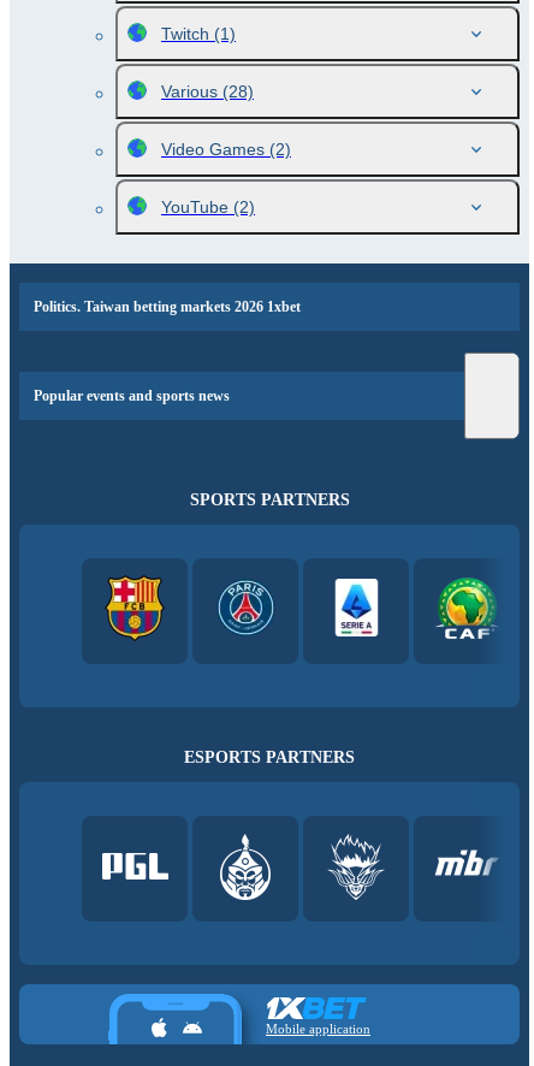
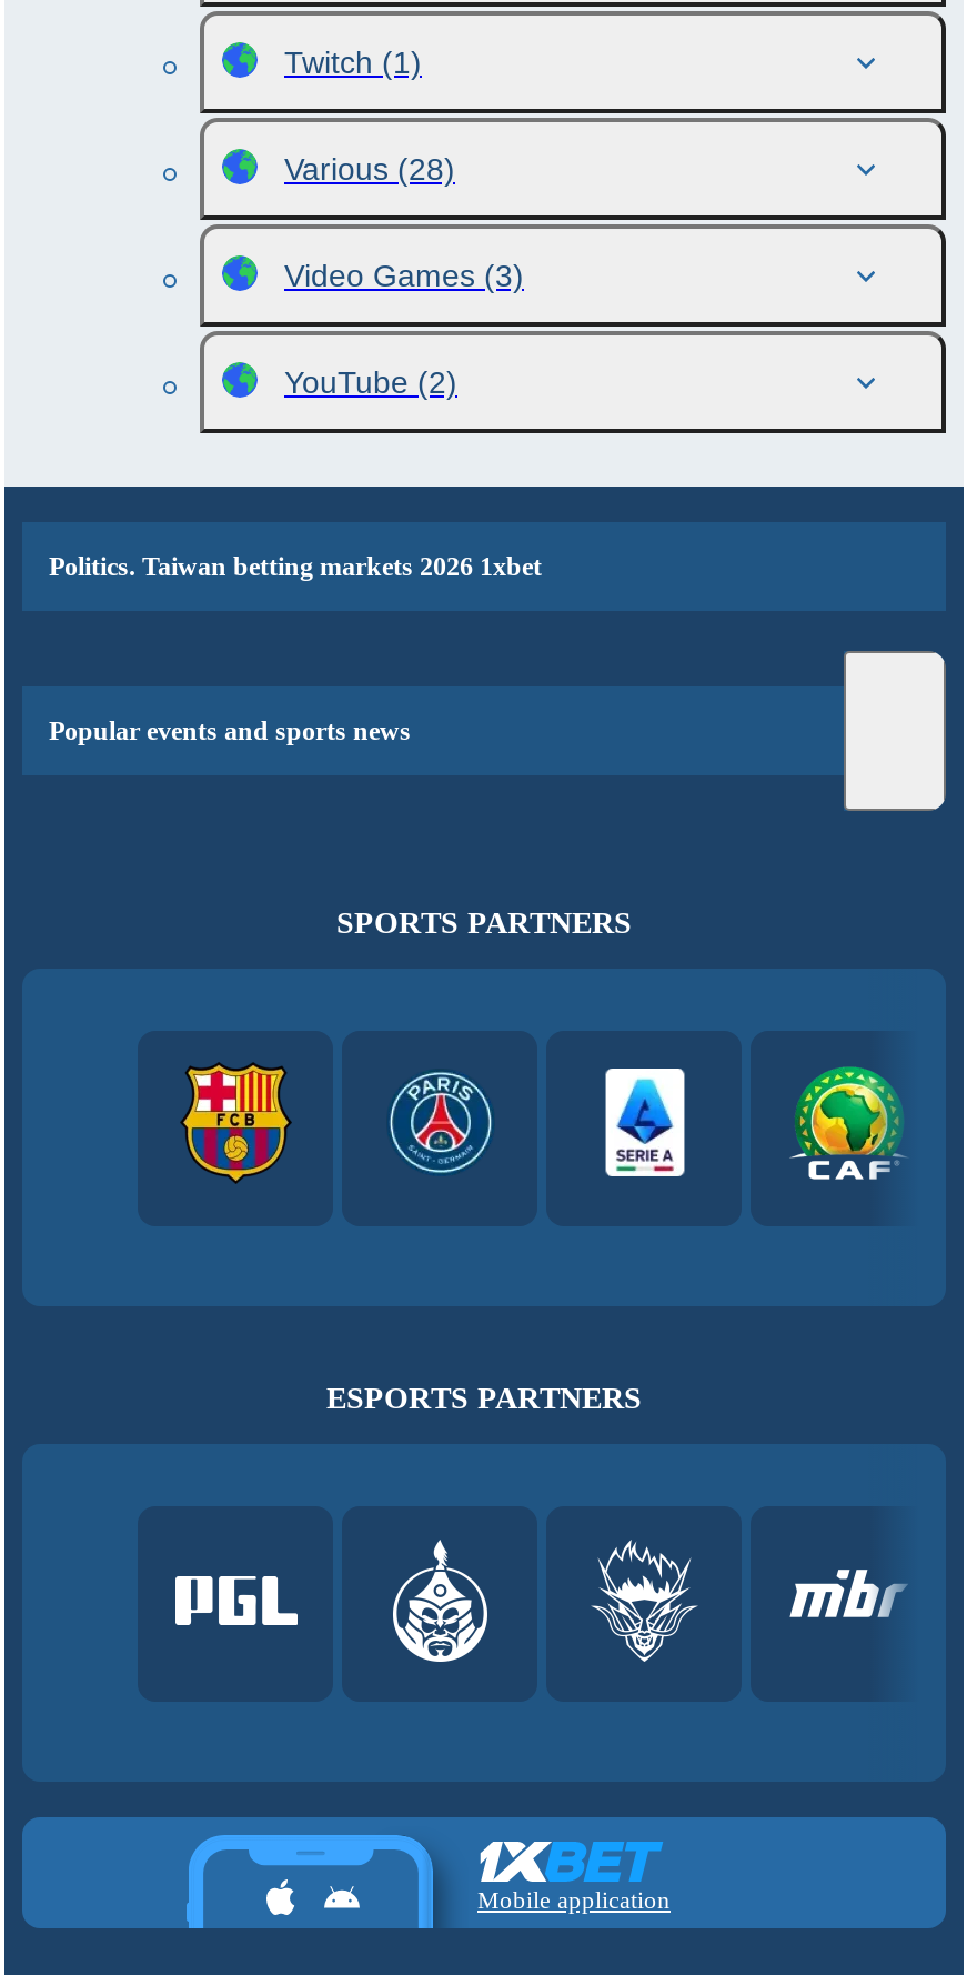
- Video Games (2)
+ Video Games (3)
